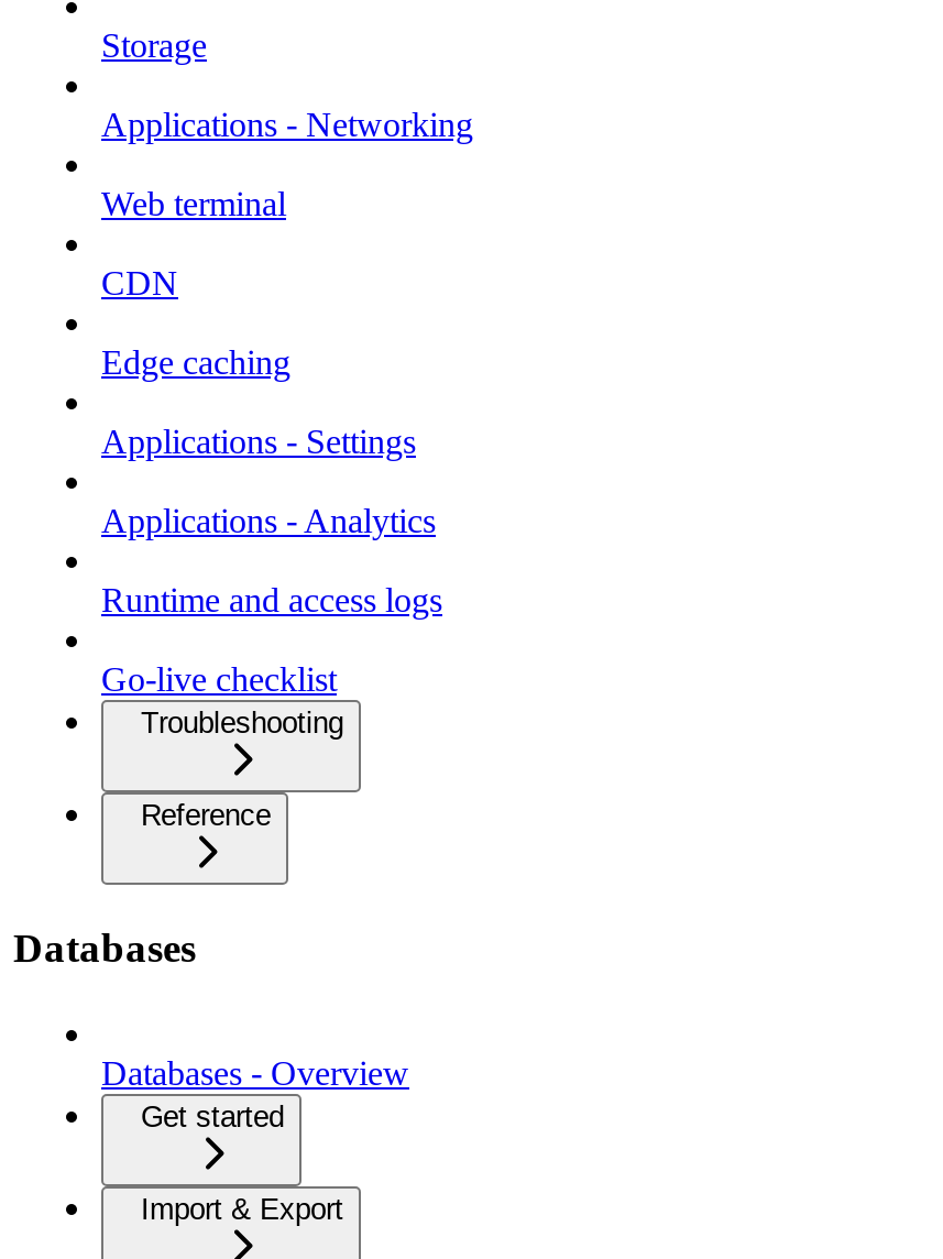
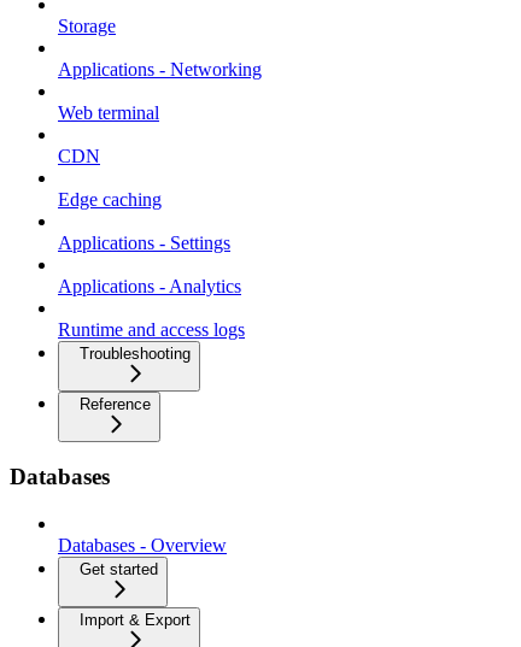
- Go-live checklist
